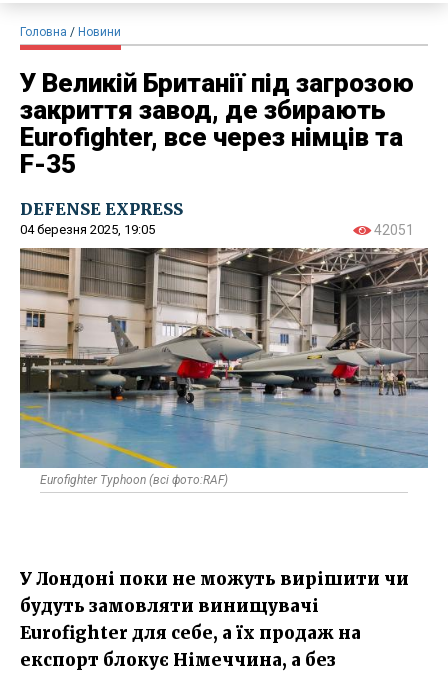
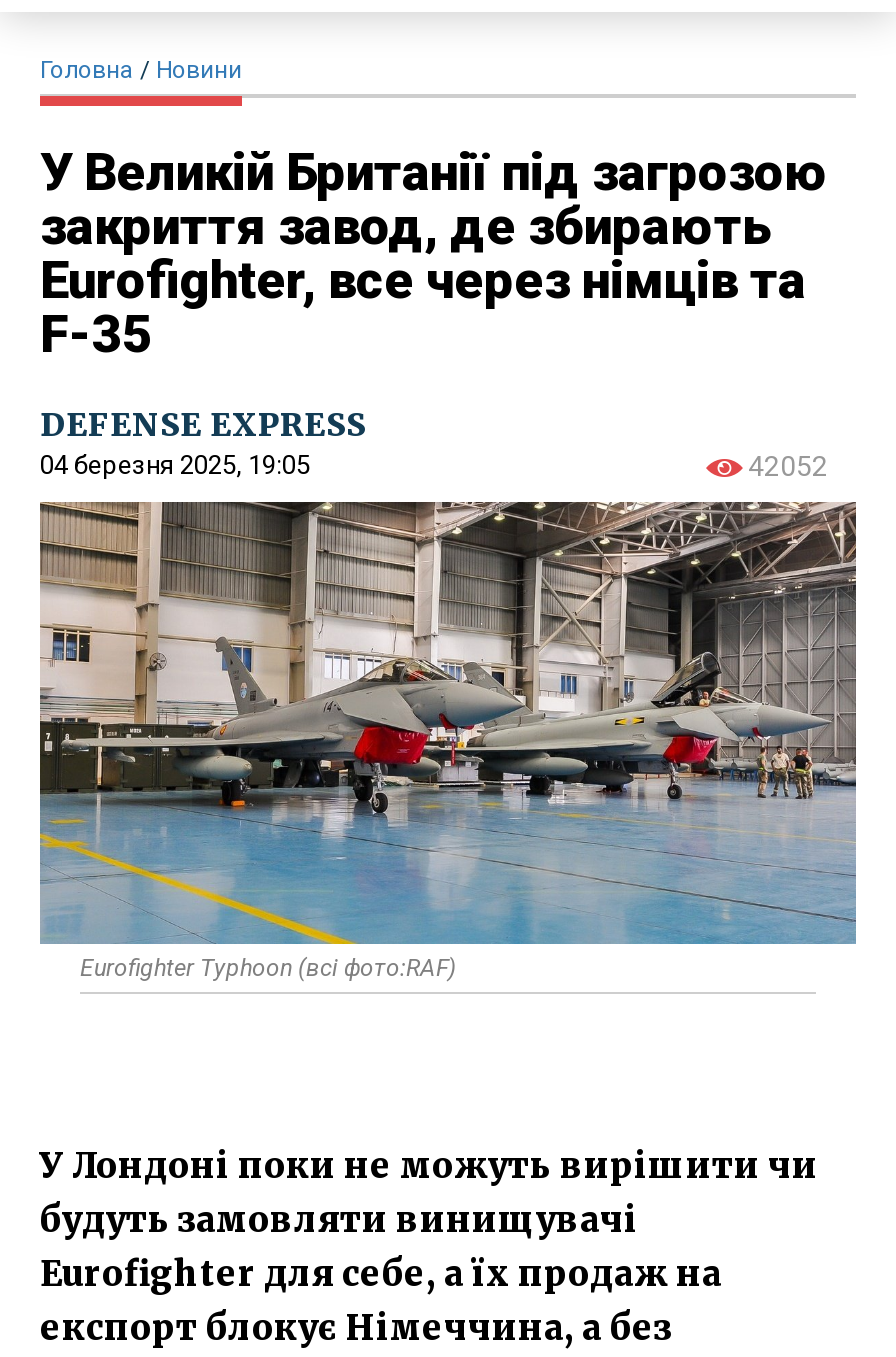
- 42051
+ 42052
